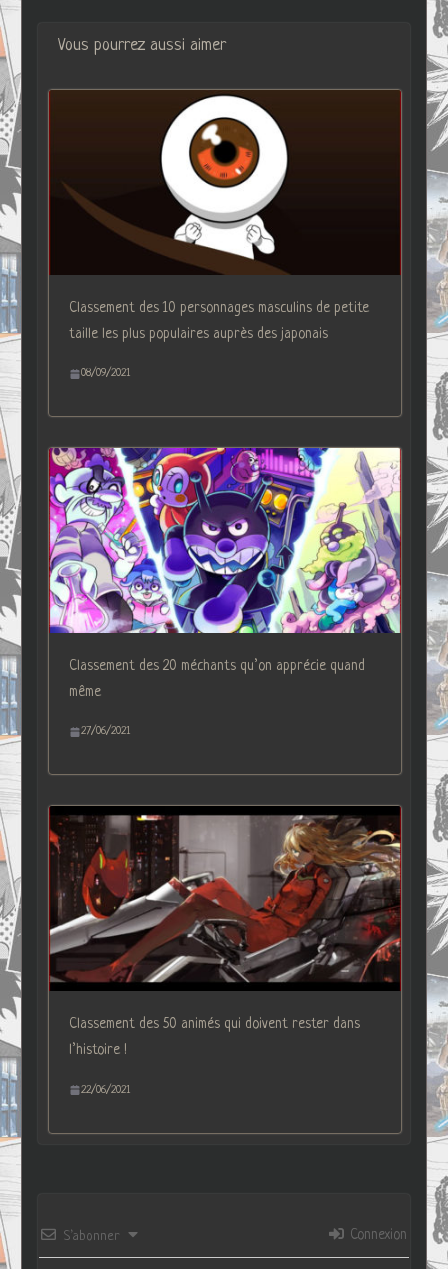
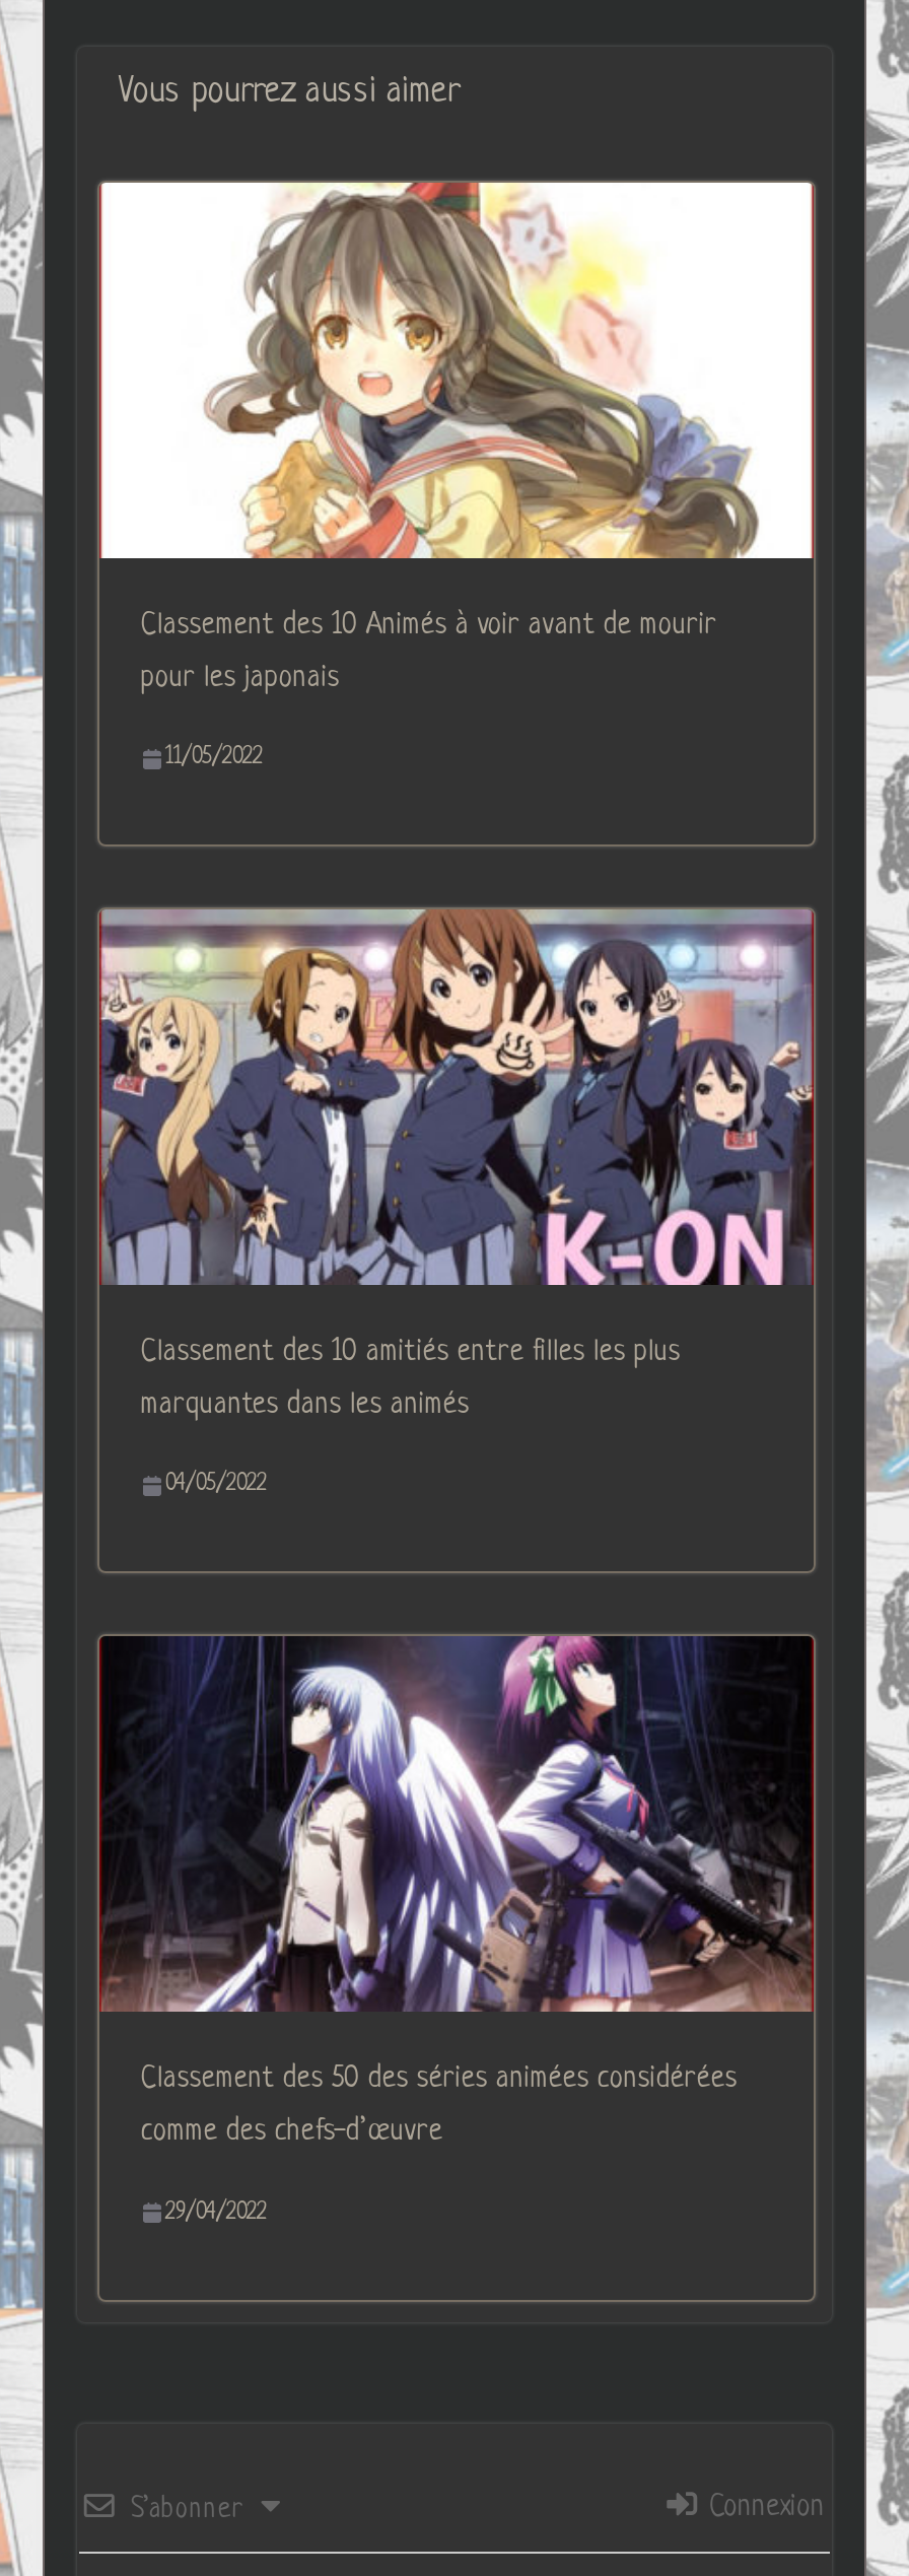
- [image]
- Classement des 10 personnages masculins de petite
+ [image]
+ Classement des 10 Animés à voir avant de mourir

- taille les plus populaires auprès des japonais
+ pour les japonais

- 08/09/2021
+ 11/05/2022

- [image]
- Classement des 20 méchants qu’on apprécie quand
+ [image]
+ Classement des 10 amitiés entre filles les plus

- même
+ marquantes dans les animés

- 27/06/2021
+ 04/05/2022

- [image]
- Classement des 50 animés qui doivent rester dans
+ [image]
+ Classement des 50 des séries animées considérées

- l’histoire !
+ comme des chefs-d’œuvre

- 22/06/2021
+ 29/04/2022
